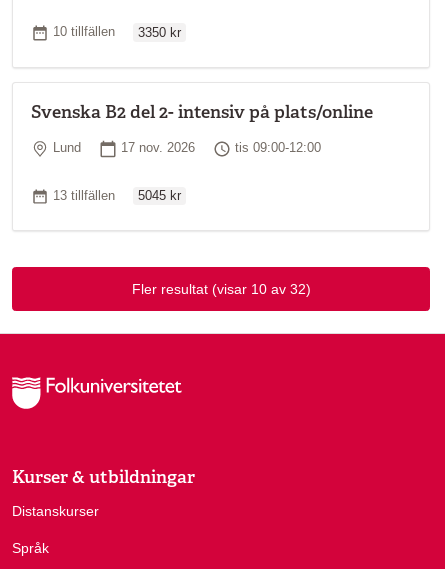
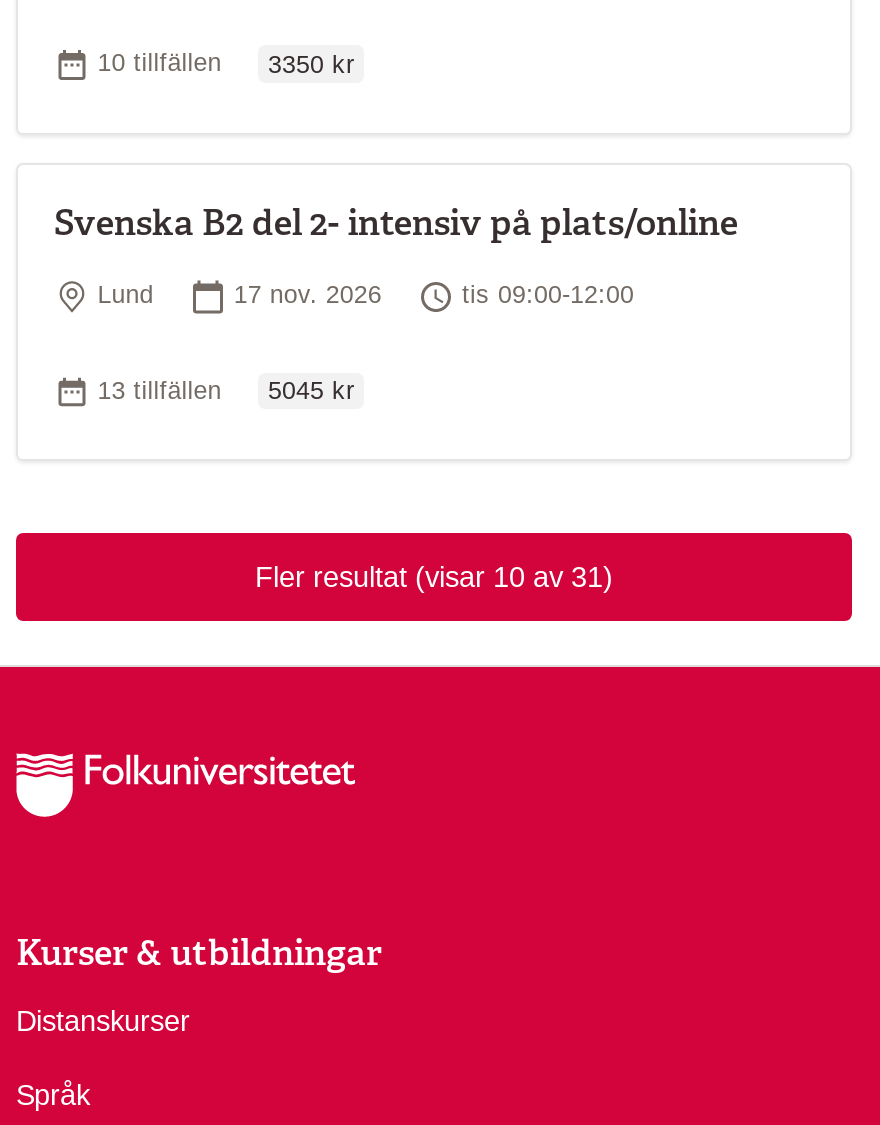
- Fler resultat (visar 10 av 32)
+ Fler resultat (visar 10 av 31)
